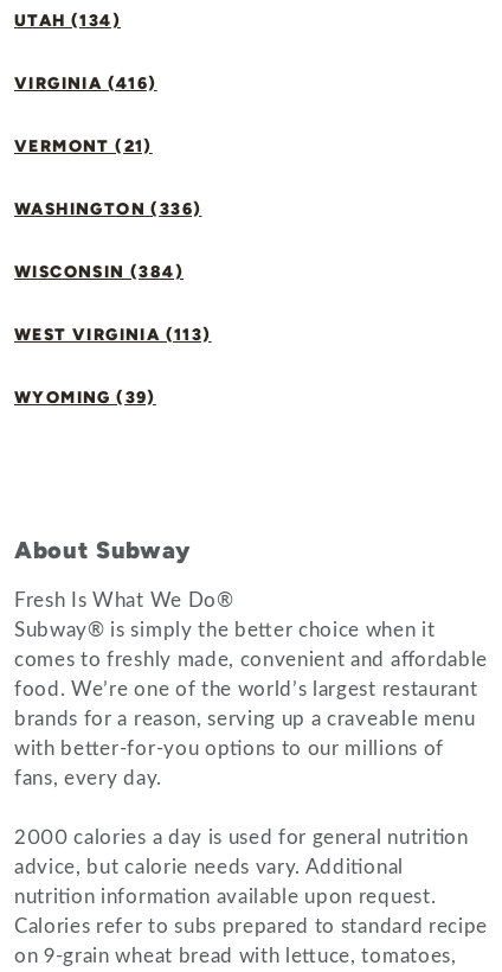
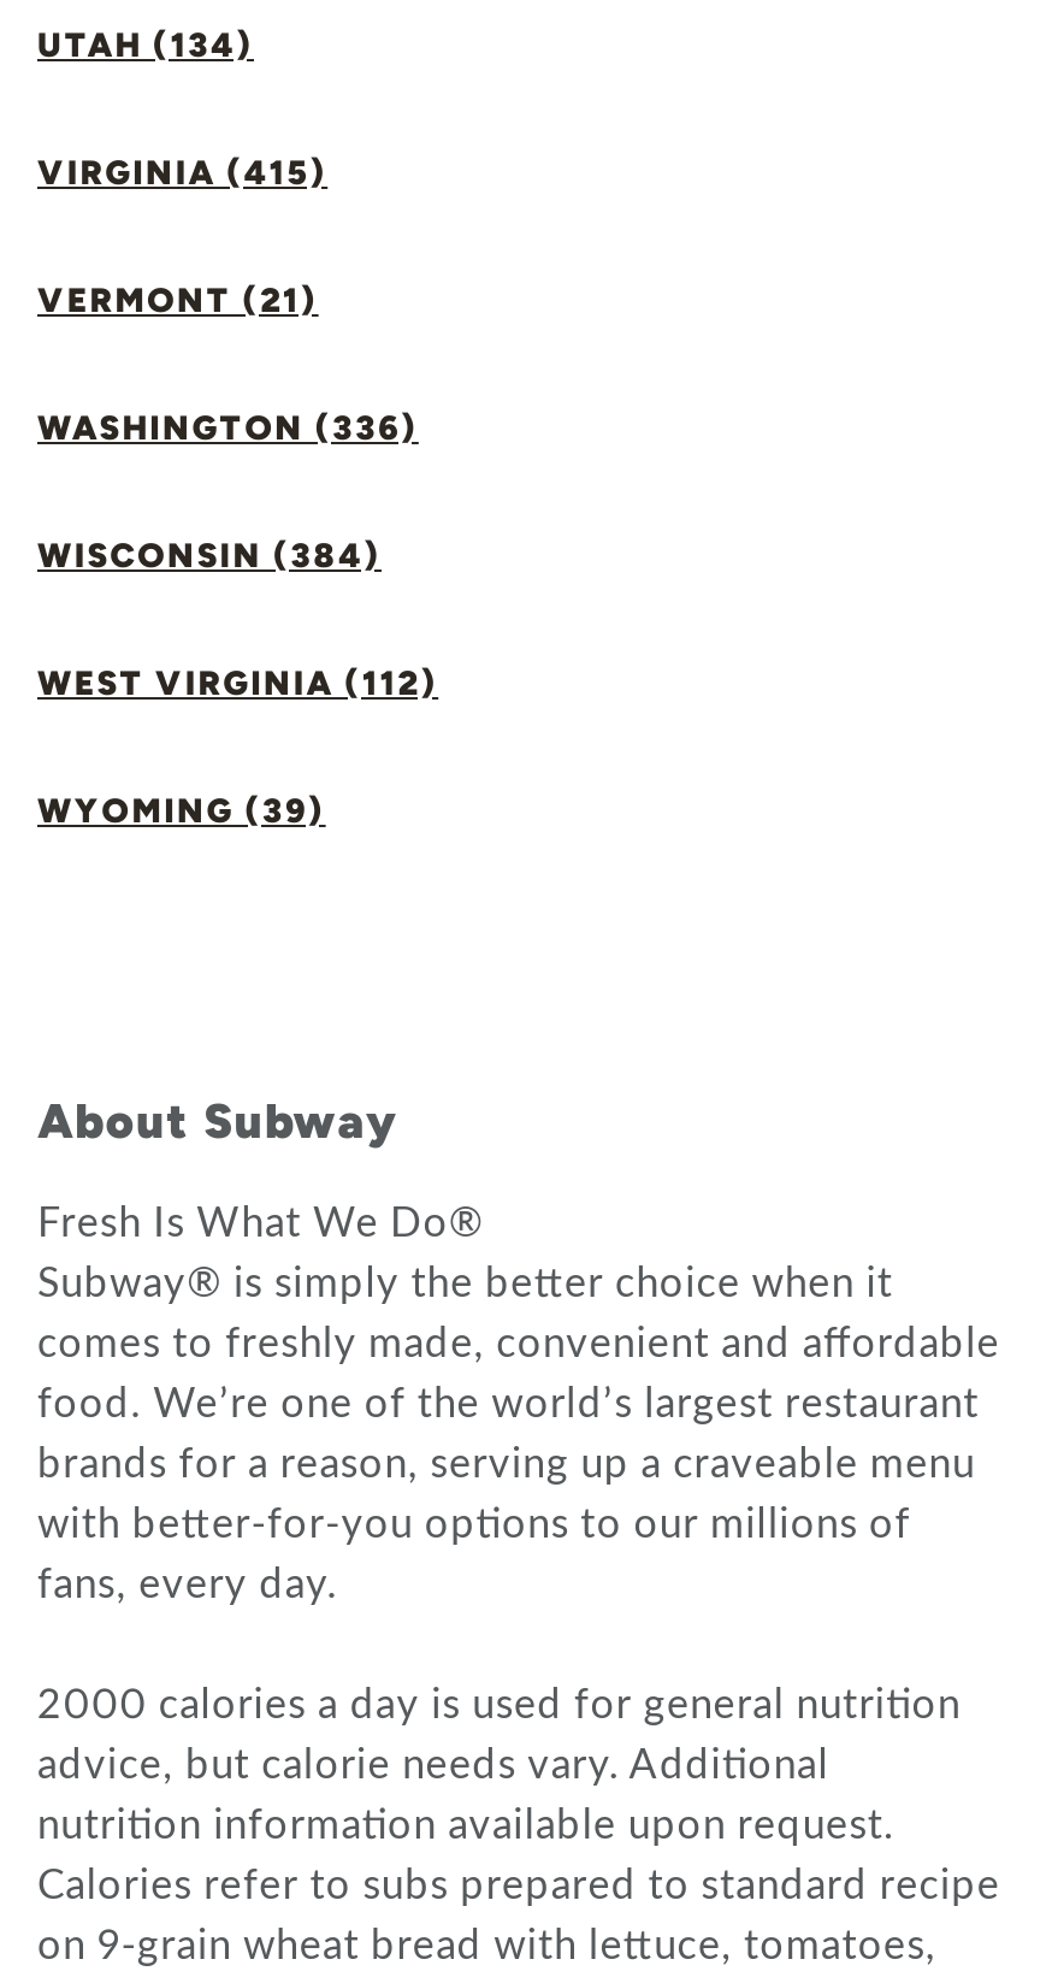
- VIRGINIA (416)
+ VIRGINIA (415)

- WEST VIRGINIA (113)
+ WEST VIRGINIA (112)
